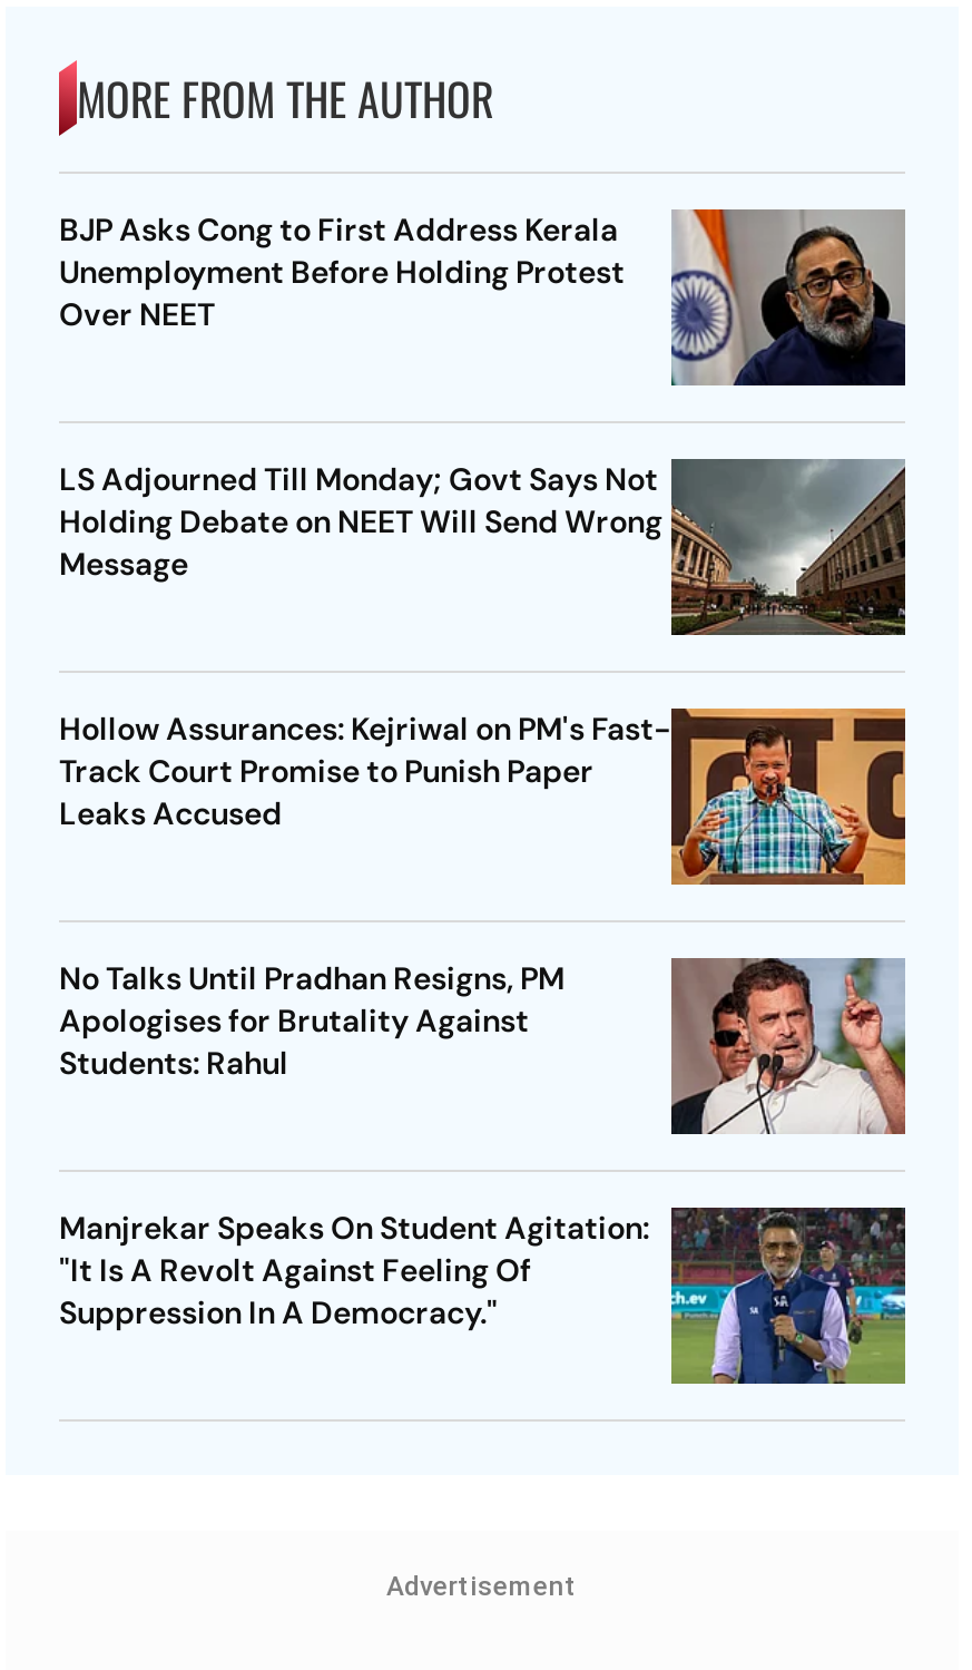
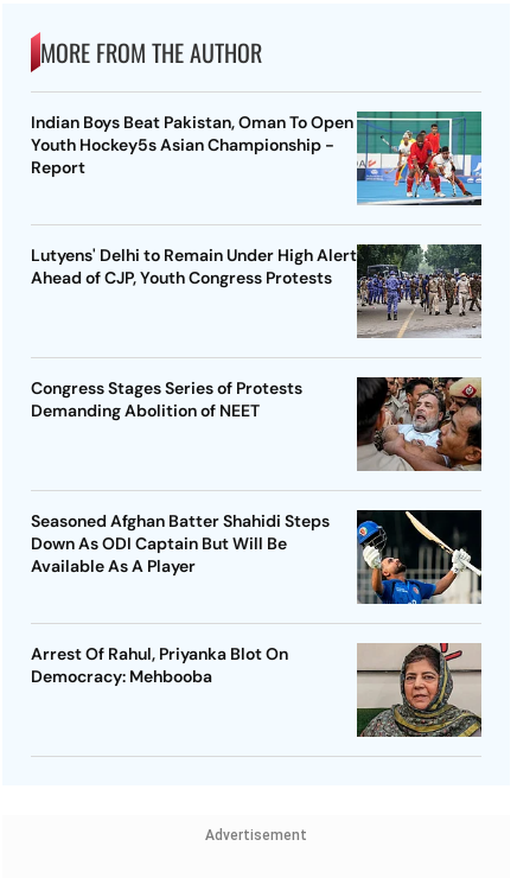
- [image]
- BJP Asks Cong to First Address Kerala
- Unemployment Before Holding Protest
- Over NEET
+ [image]
+ Indian Boys Beat Pakistan, Oman To Open
+ Youth Hockey5s Asian Championship -
+ Report

- [image]
- LS Adjourned Till Monday; Govt Says Not
- Holding Debate on NEET Will Send Wrong
- Message
+ [image]
+ Lutyens' Delhi to Remain Under High Alert
+ Ahead of CJP, Youth Congress Protests

- Hollow Assurances: Kejriwal on PM's Fast-
- Track Court Promise to Punish Paper
- Leaks Accused
+ Congress Stages Series of Protests
+ Demanding Abolition of NEET

- [image]
+ [image]

- No Talks Until Pradhan Resigns, PM
- Apologises for Brutality Against
- Students: Rahul
+ Seasoned Afghan Batter Shahidi Steps
+ Down As ODI Captain But Will Be
+ Available As A Player

- [image]
+ [image]

- Manjrekar Speaks On Student Agitation:
- "It Is A Revolt Against Feeling Of
- Suppression In A Democracy."
+ Arrest Of Rahul, Priyanka Blot On
+ Democracy: Mehbooba

- [image]
+ [image]
